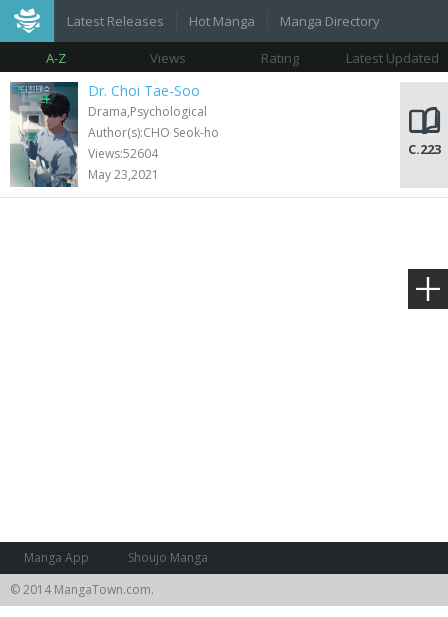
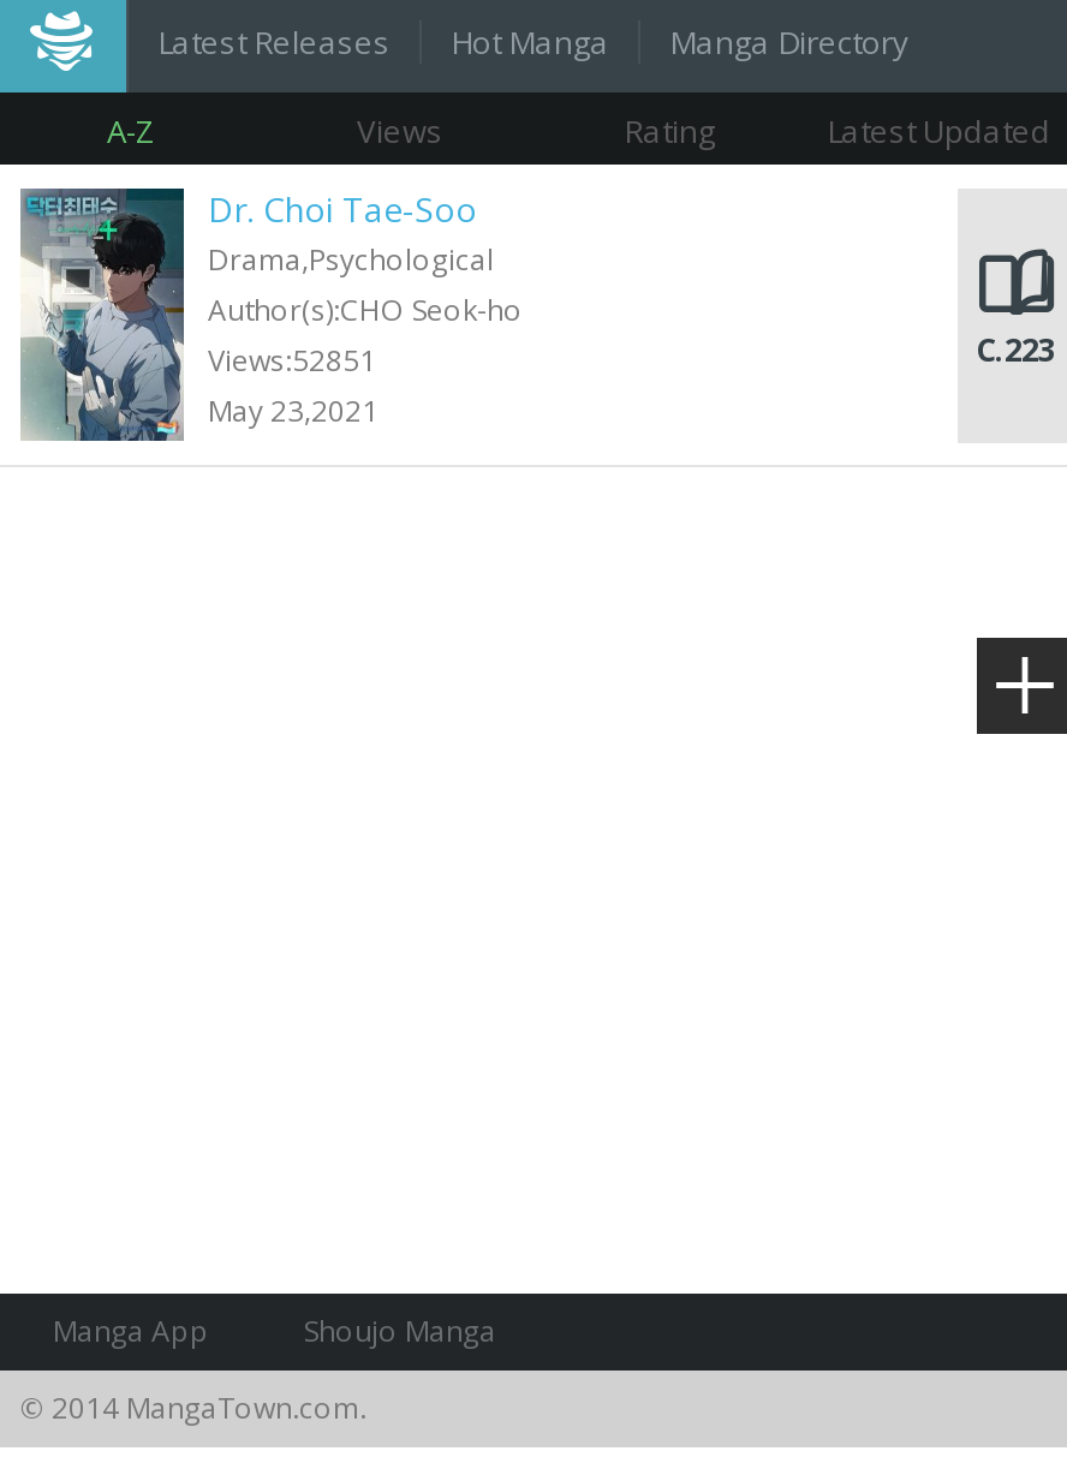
- Views:52604
+ Views:52851
